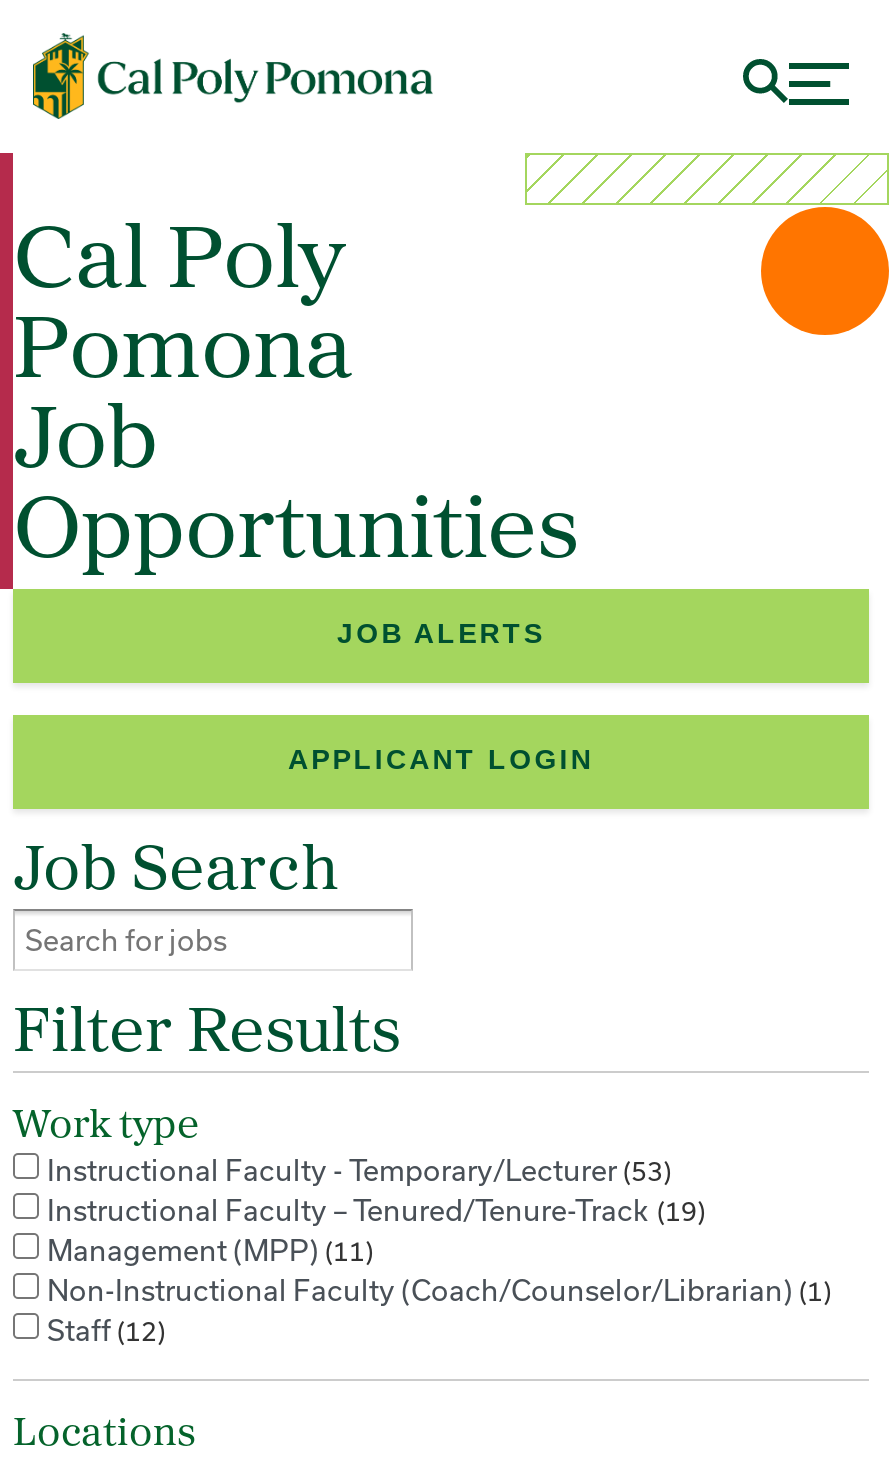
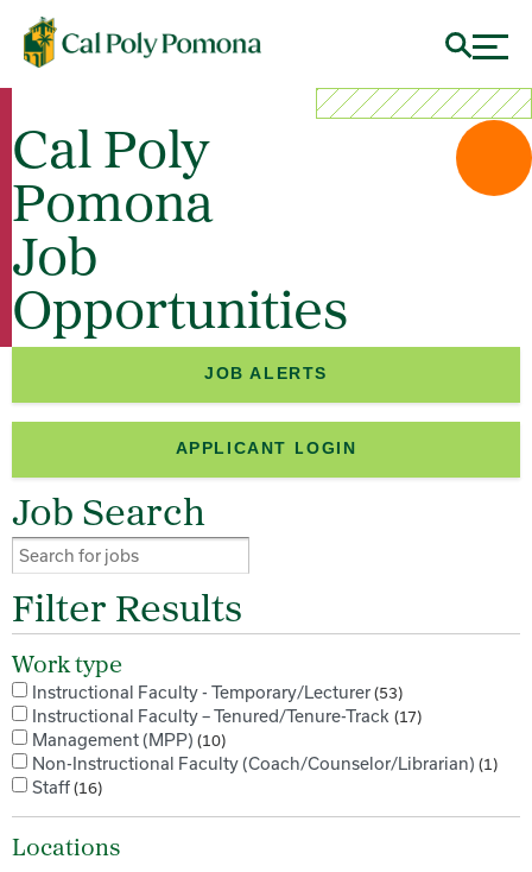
- Instructional Faculty – Tenured/Tenure-Track 19
+ Instructional Faculty – Tenured/Tenure-Track 17

- Management (MPP) 11
+ Management (MPP) 10

- Staff 12
+ Staff 16
